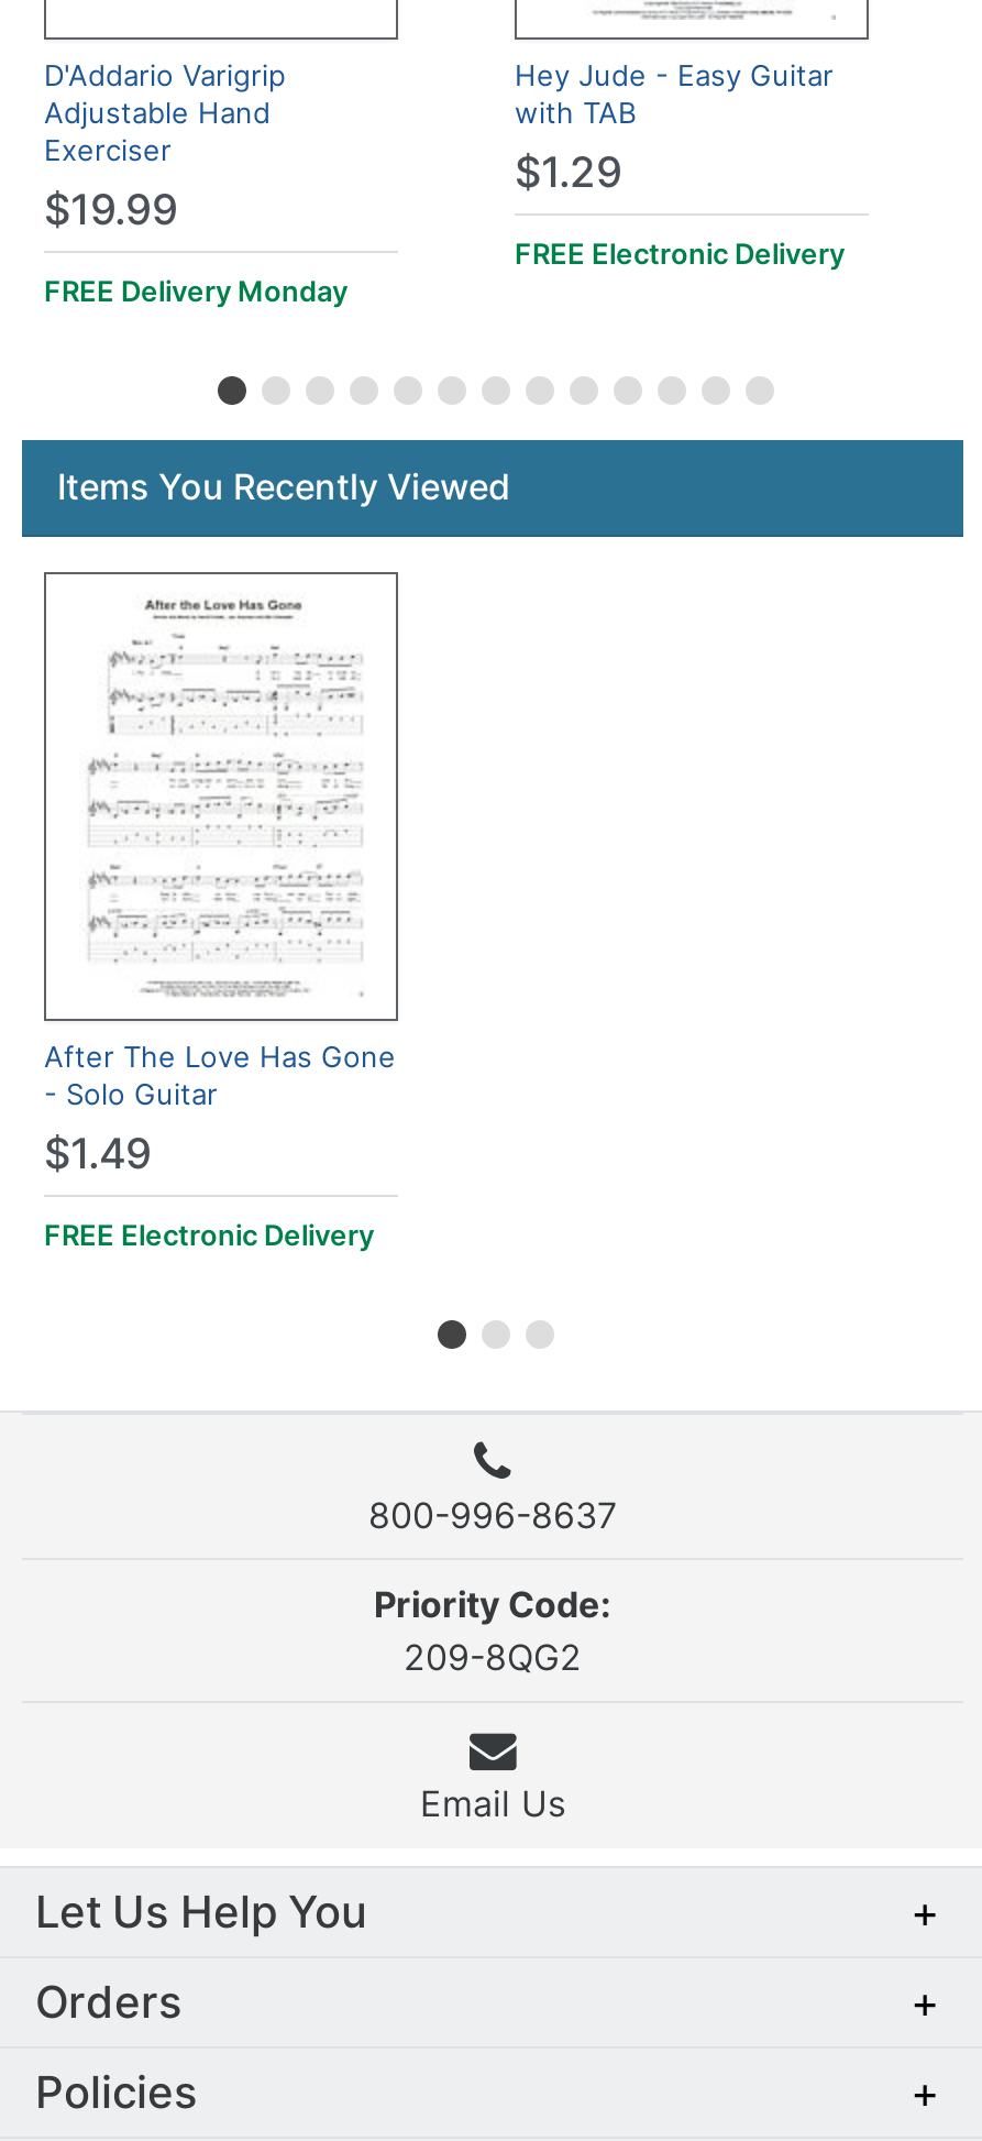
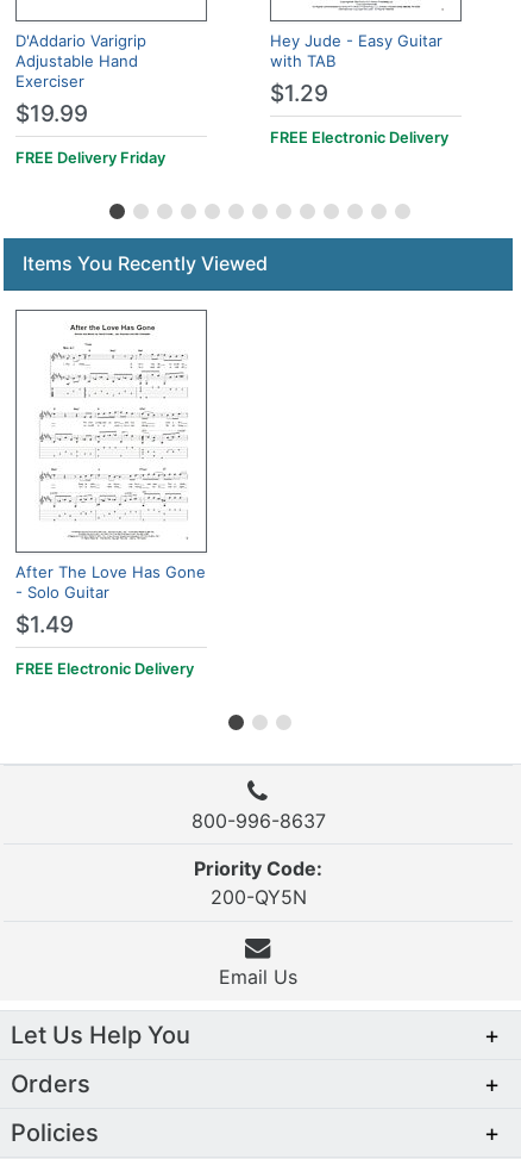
- FREE Delivery Monday
+ FREE Delivery Friday

- 209-8QG2
+ 200-QY5N
